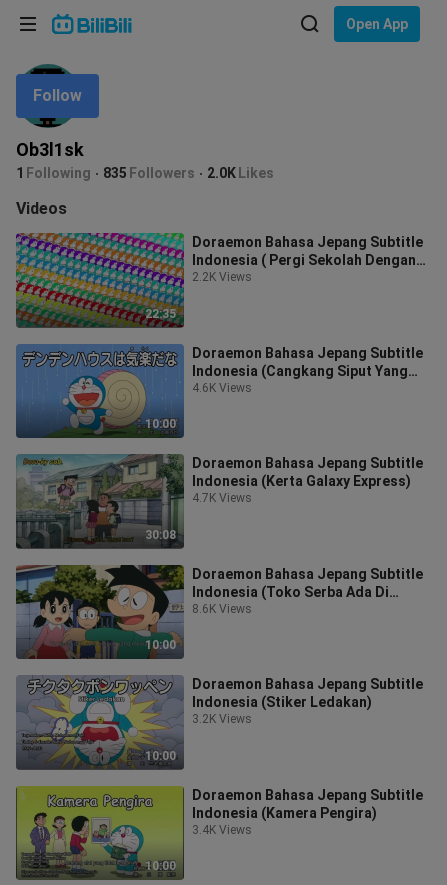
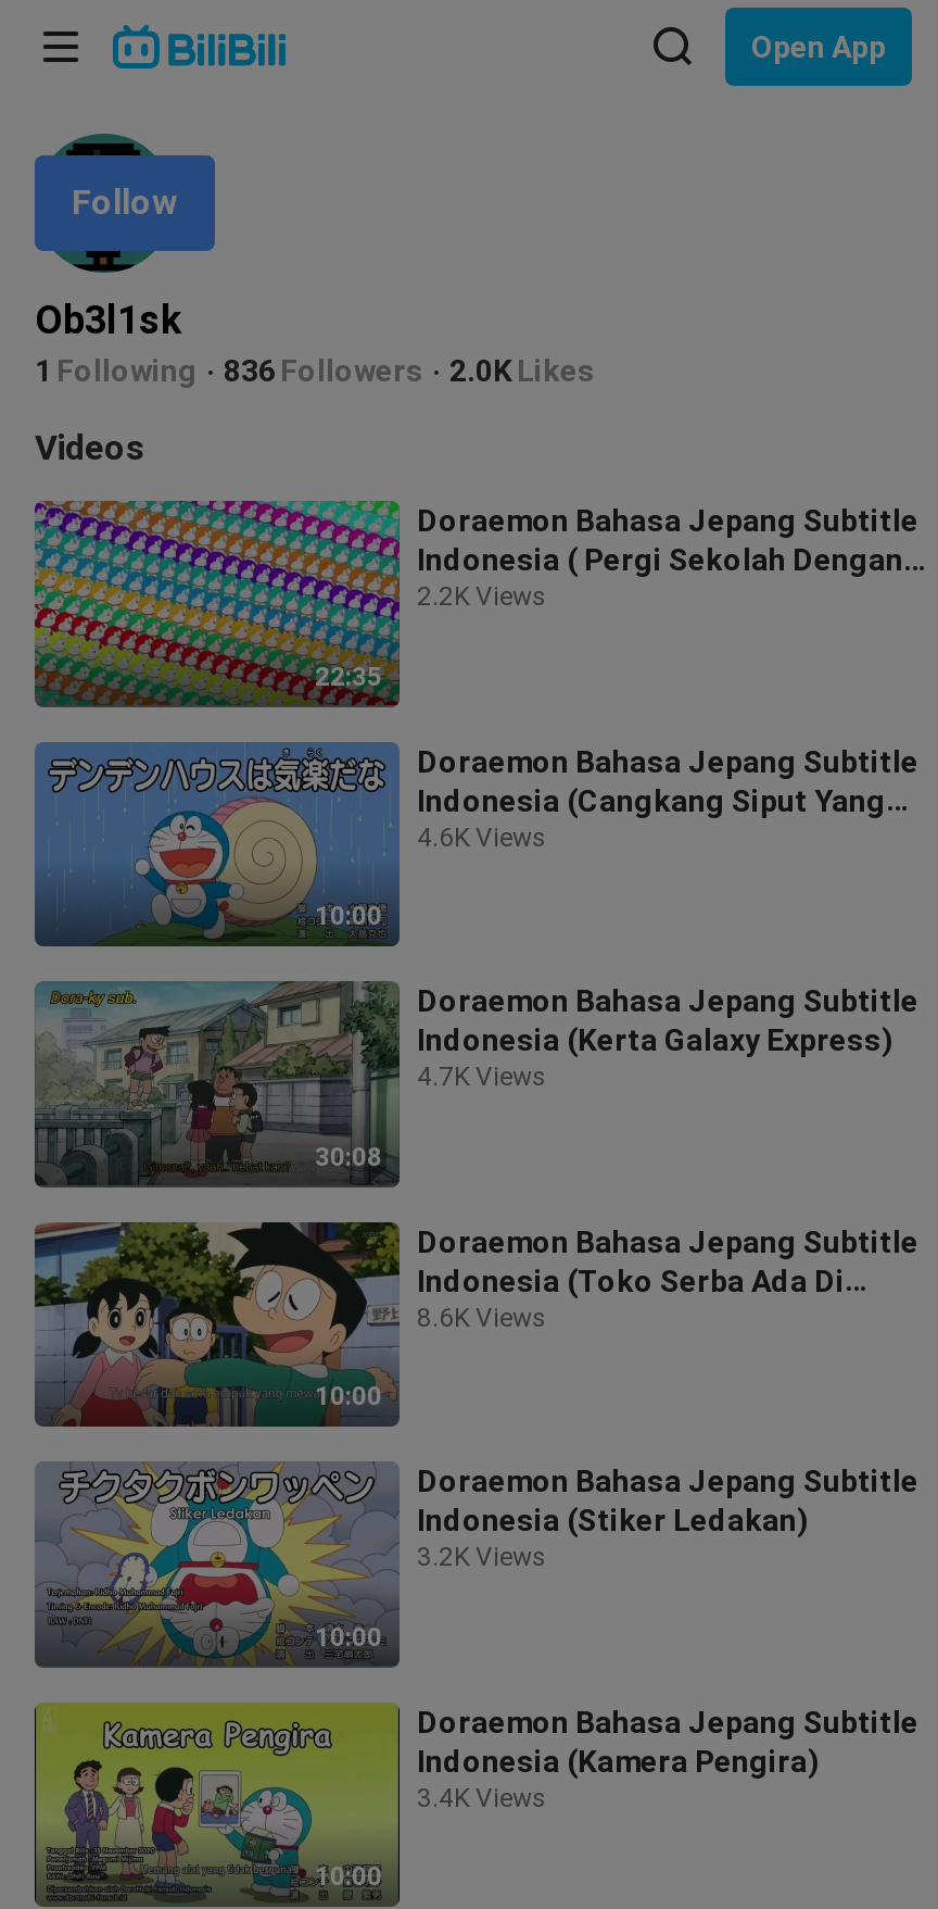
- 835 Followers
+ 836 Followers
